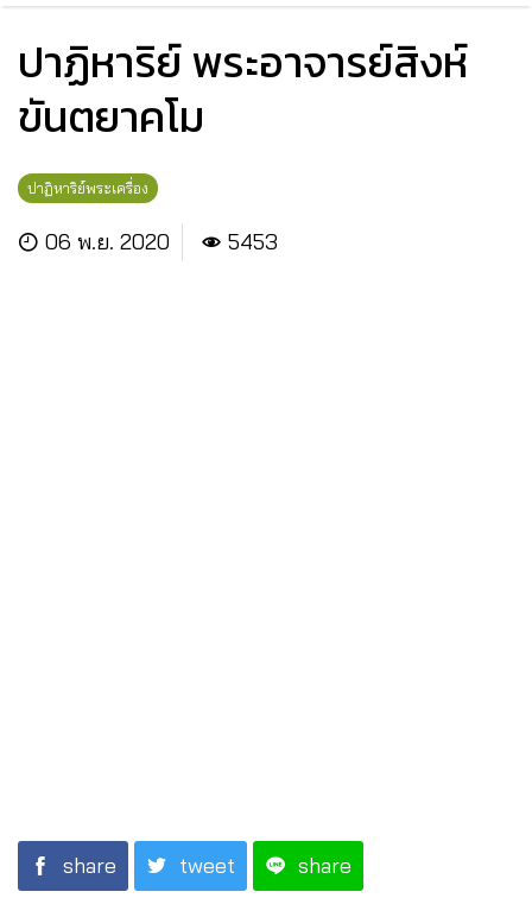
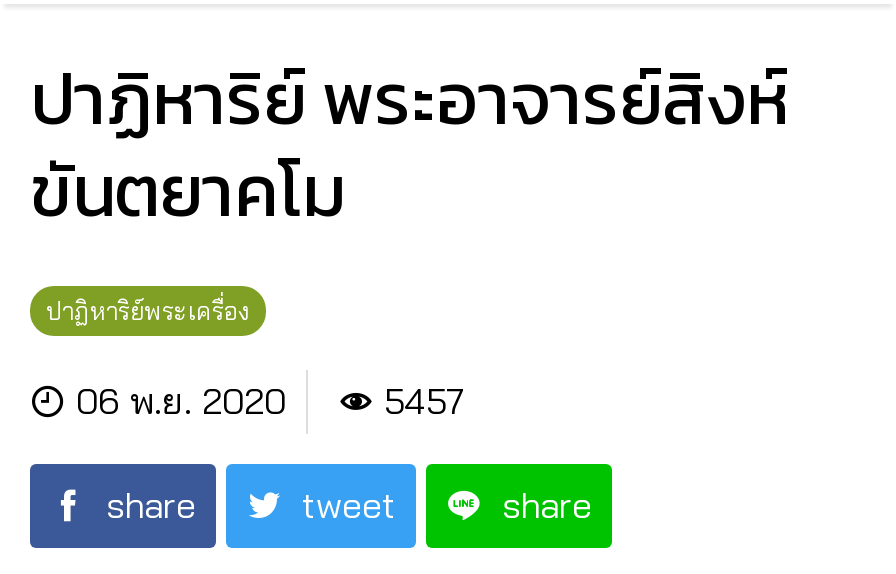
- 06 พ.ย. 2020 5453
+ 06 พ.ย. 2020 5457
